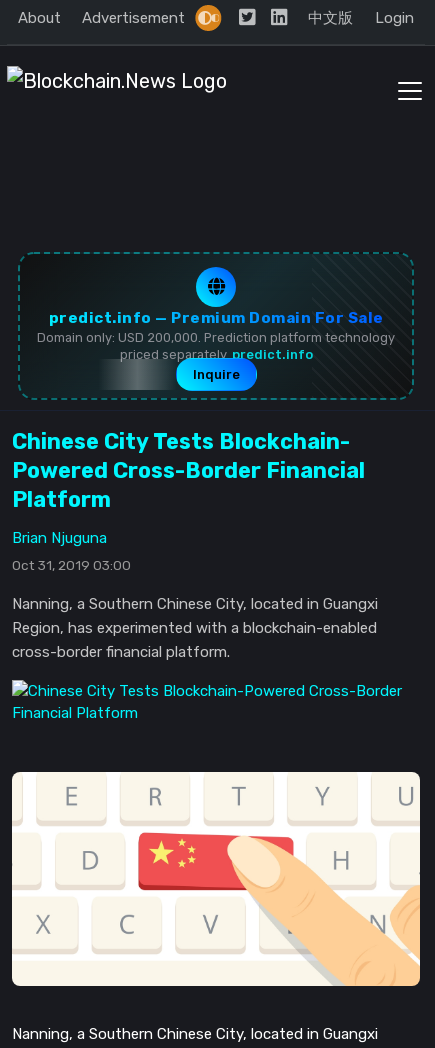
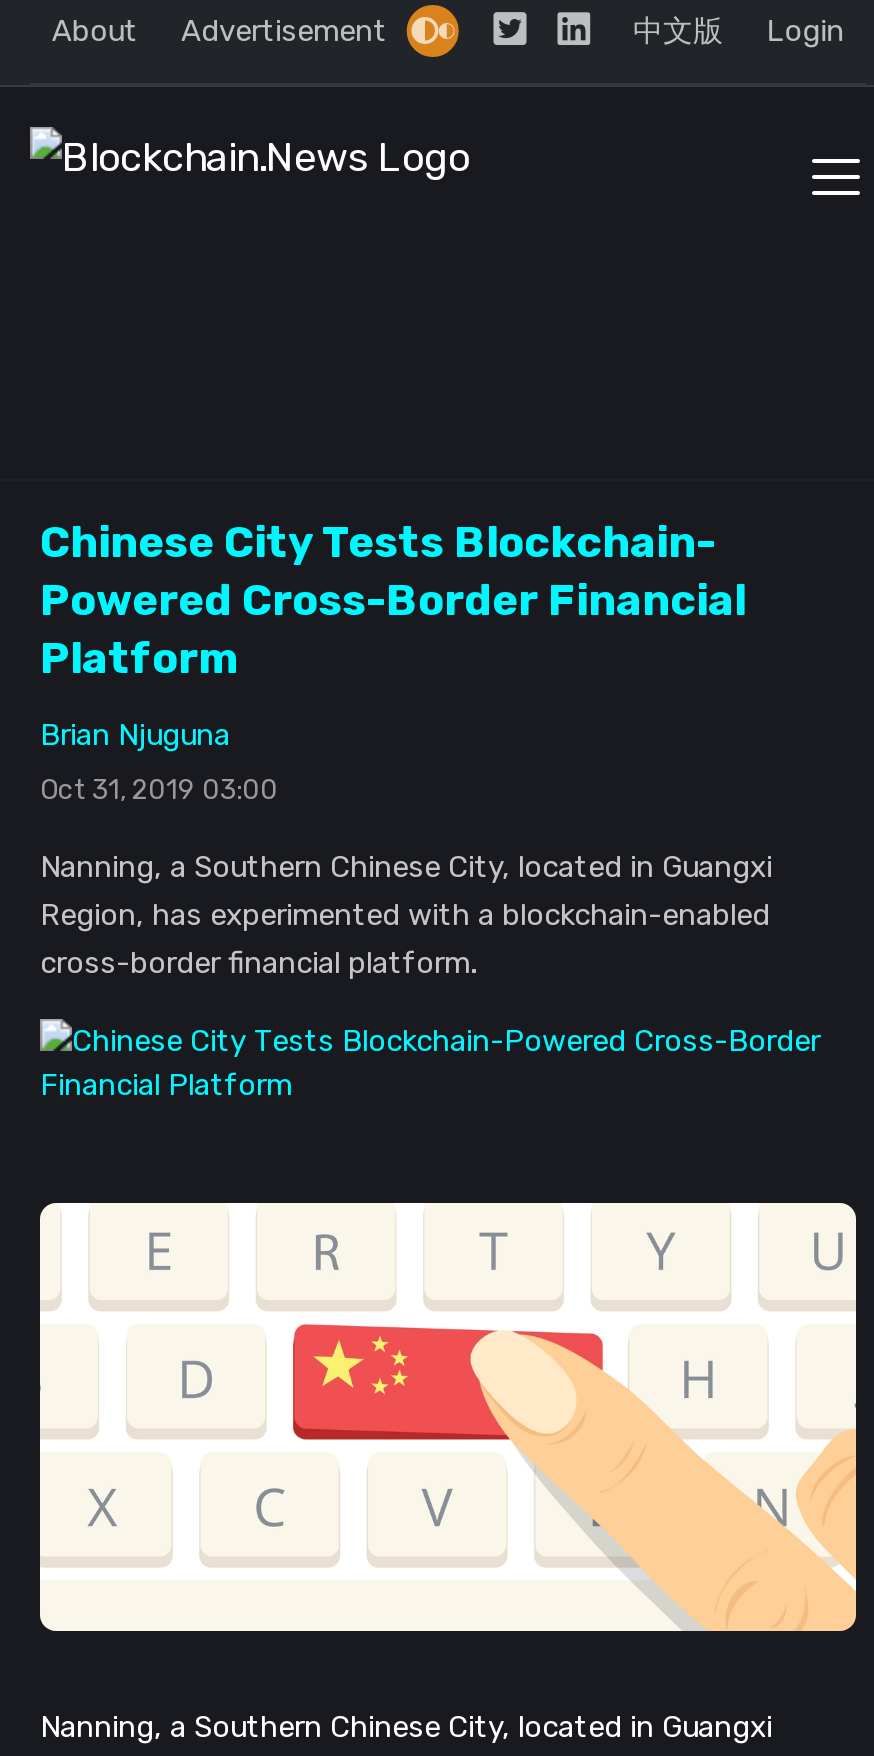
- [image]
- predict.info — Premium Domain For Sale
- Domain only: USD 200,000. Prediction platform technology
- priced separately. predict.info
- Inquire
